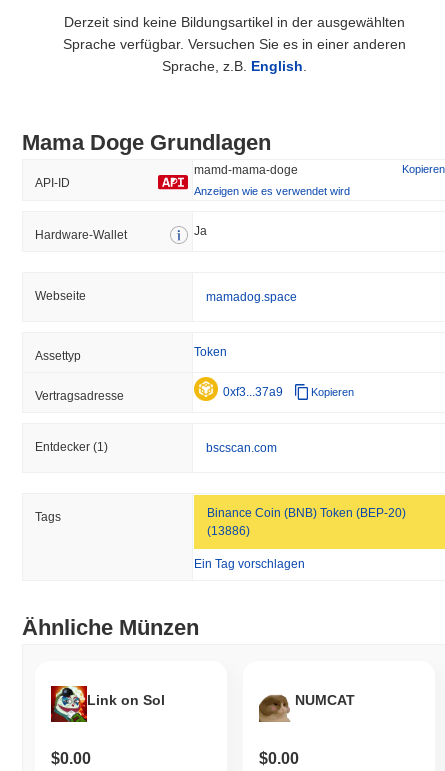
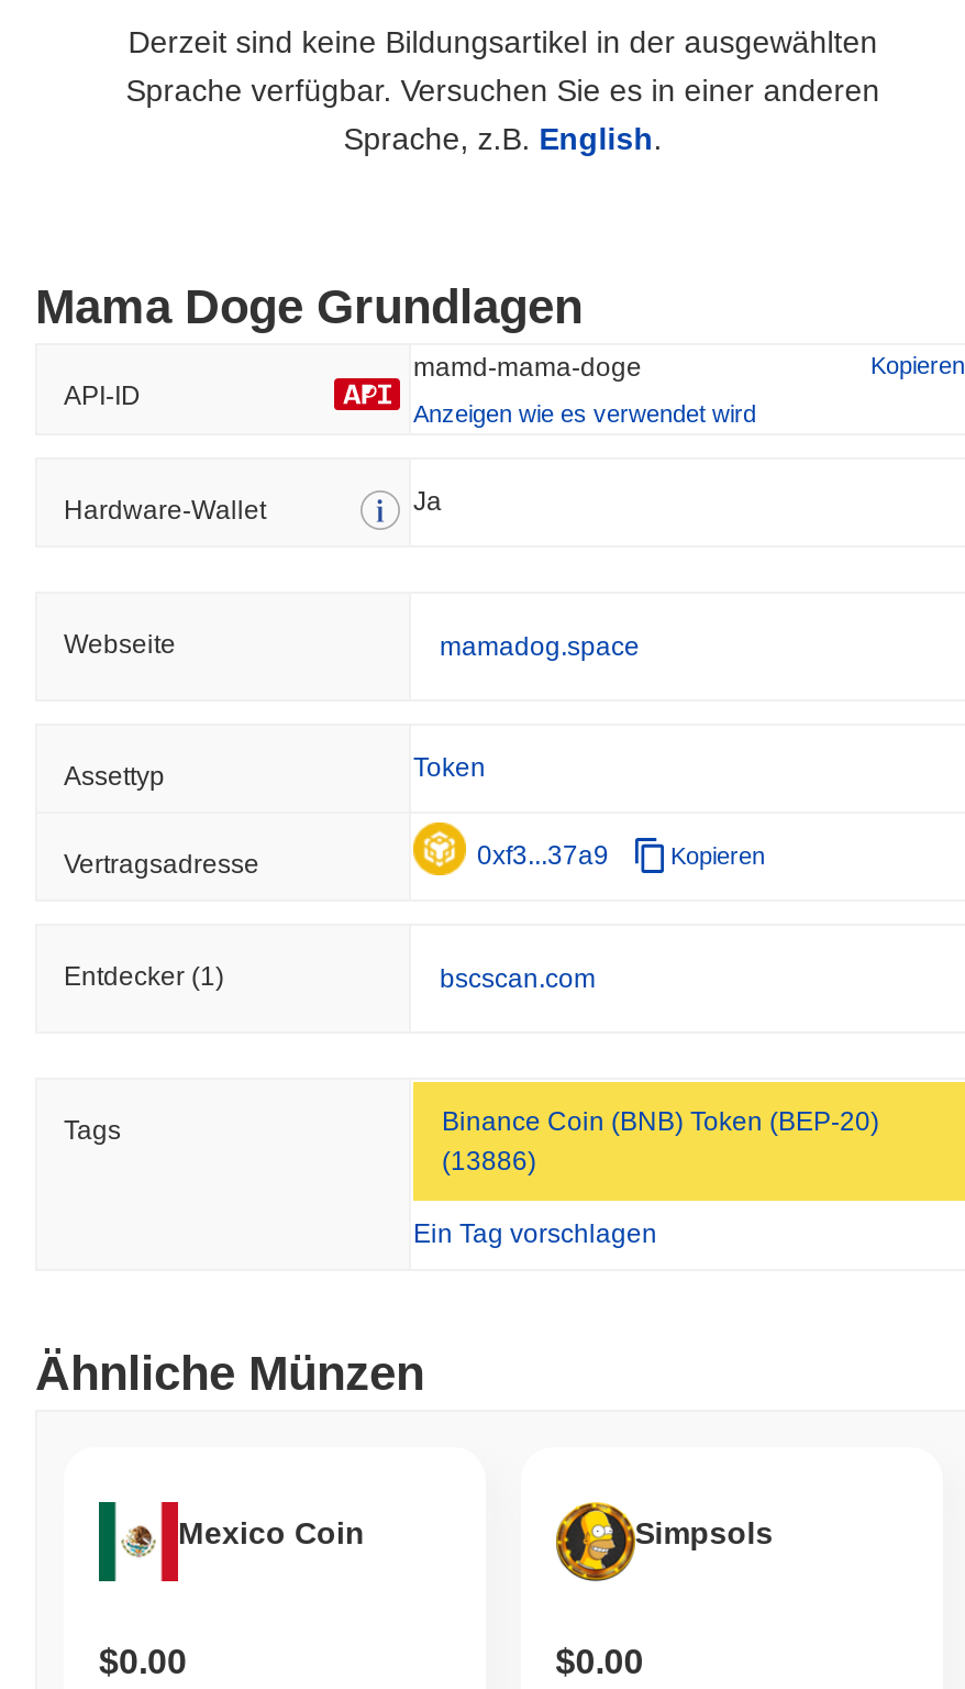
- [image]
- Link on Sol
+ [image]
+ Mexico Coin

- [image]
- NUMCAT
+ [image]
+ Simpsols
